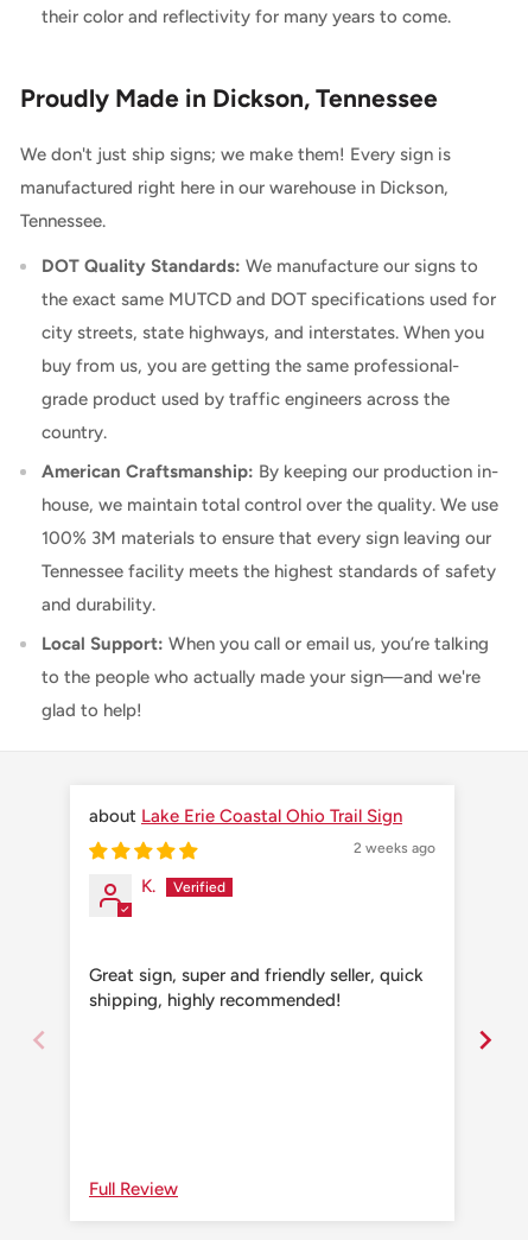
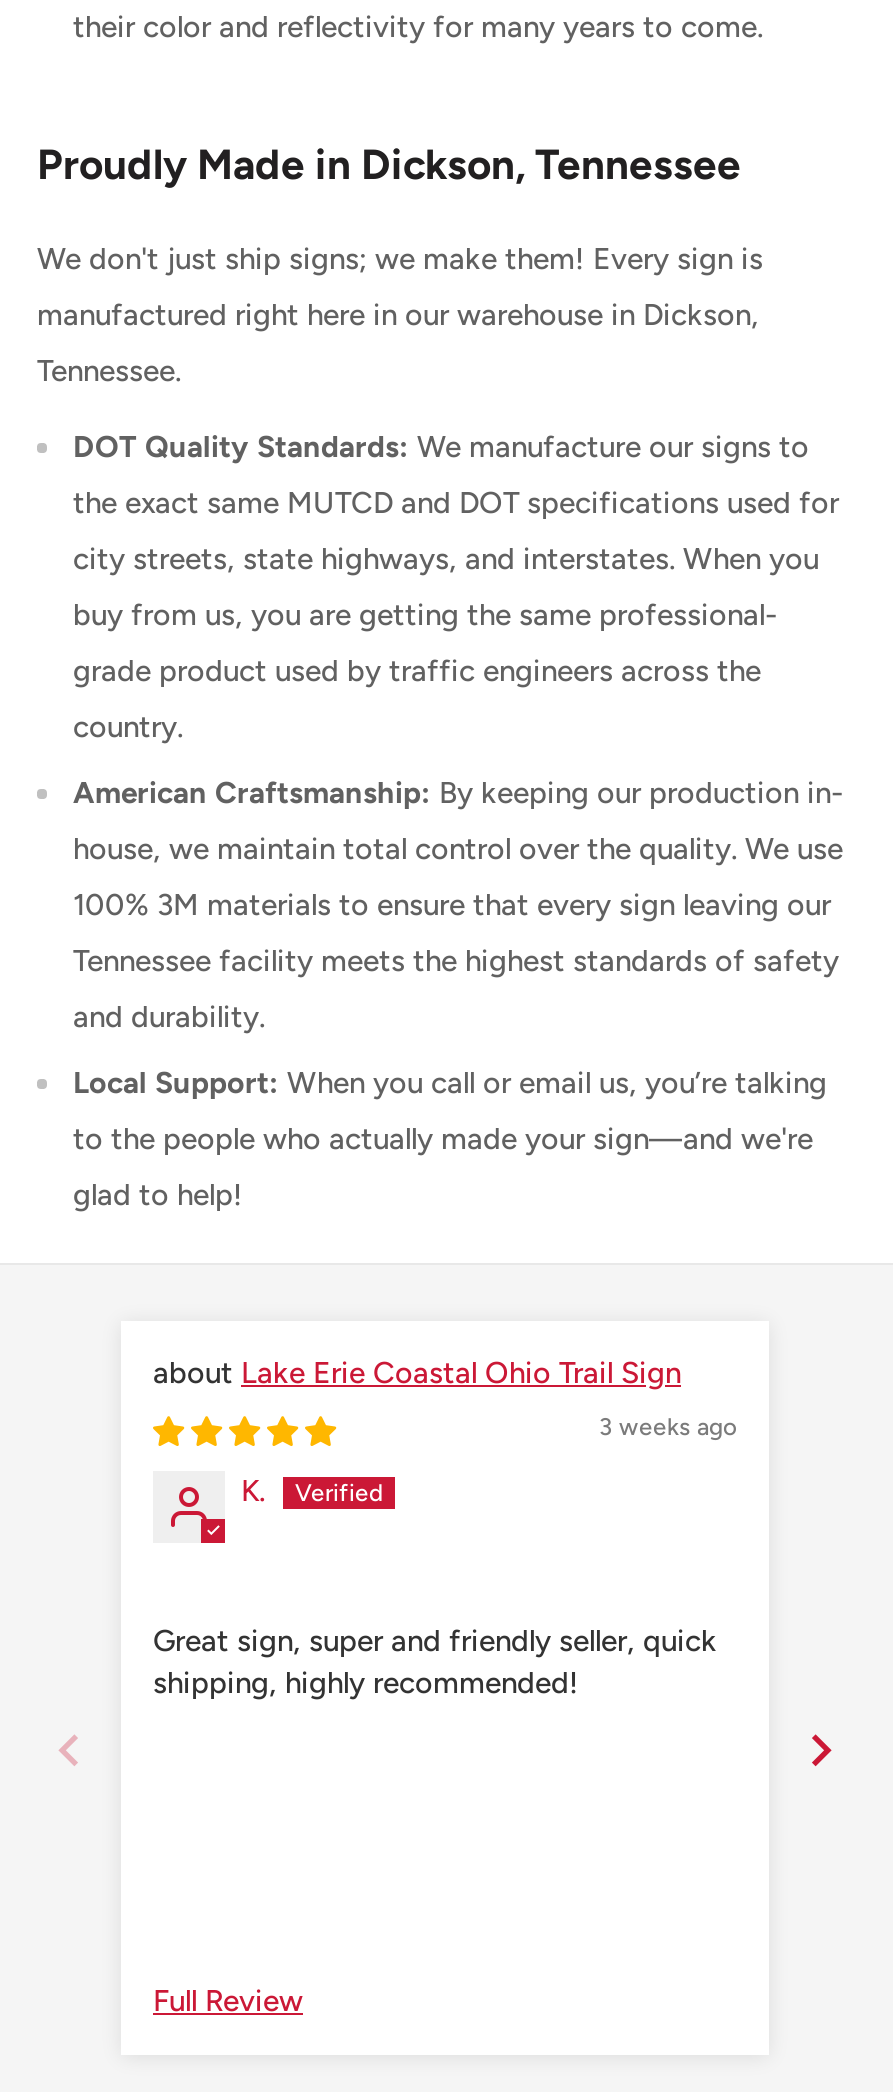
- 2 weeks ago
+ 3 weeks ago
